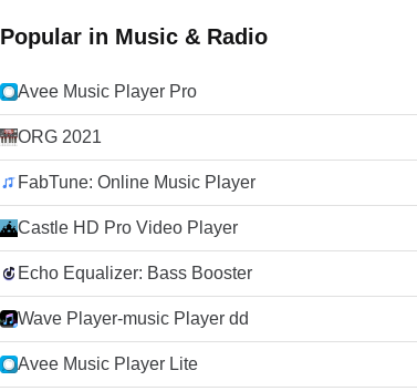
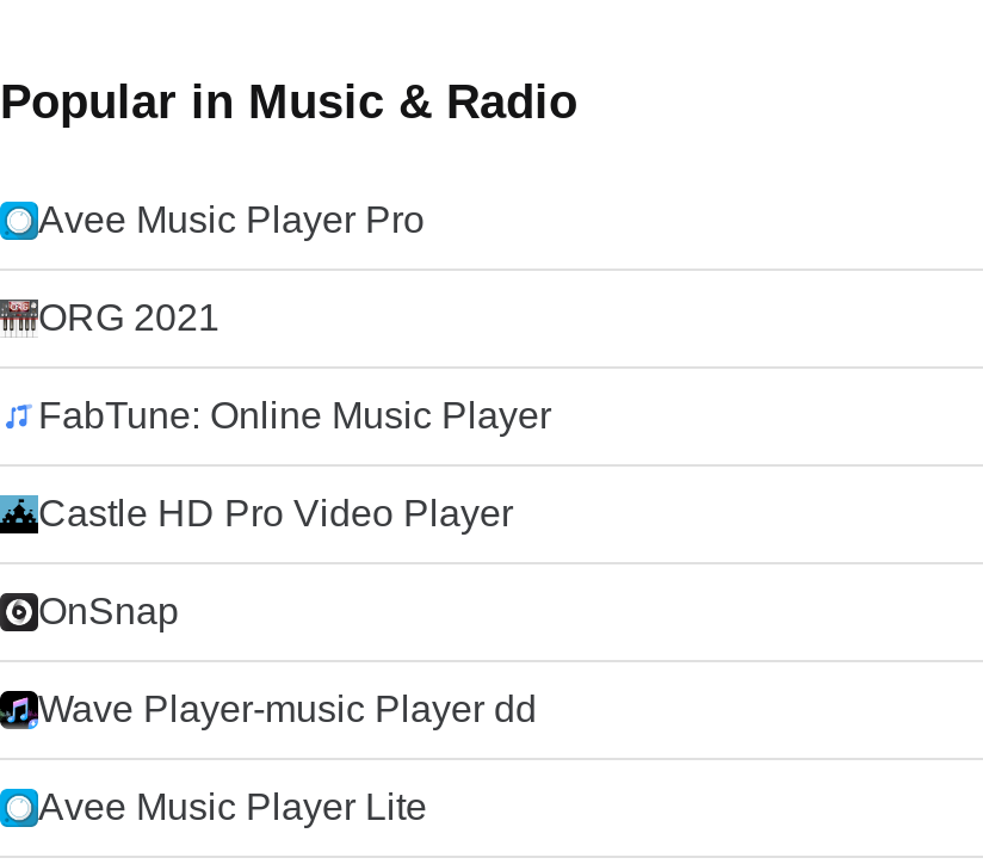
- Echo Equalizer: Bass Booster
+ OnSnap
